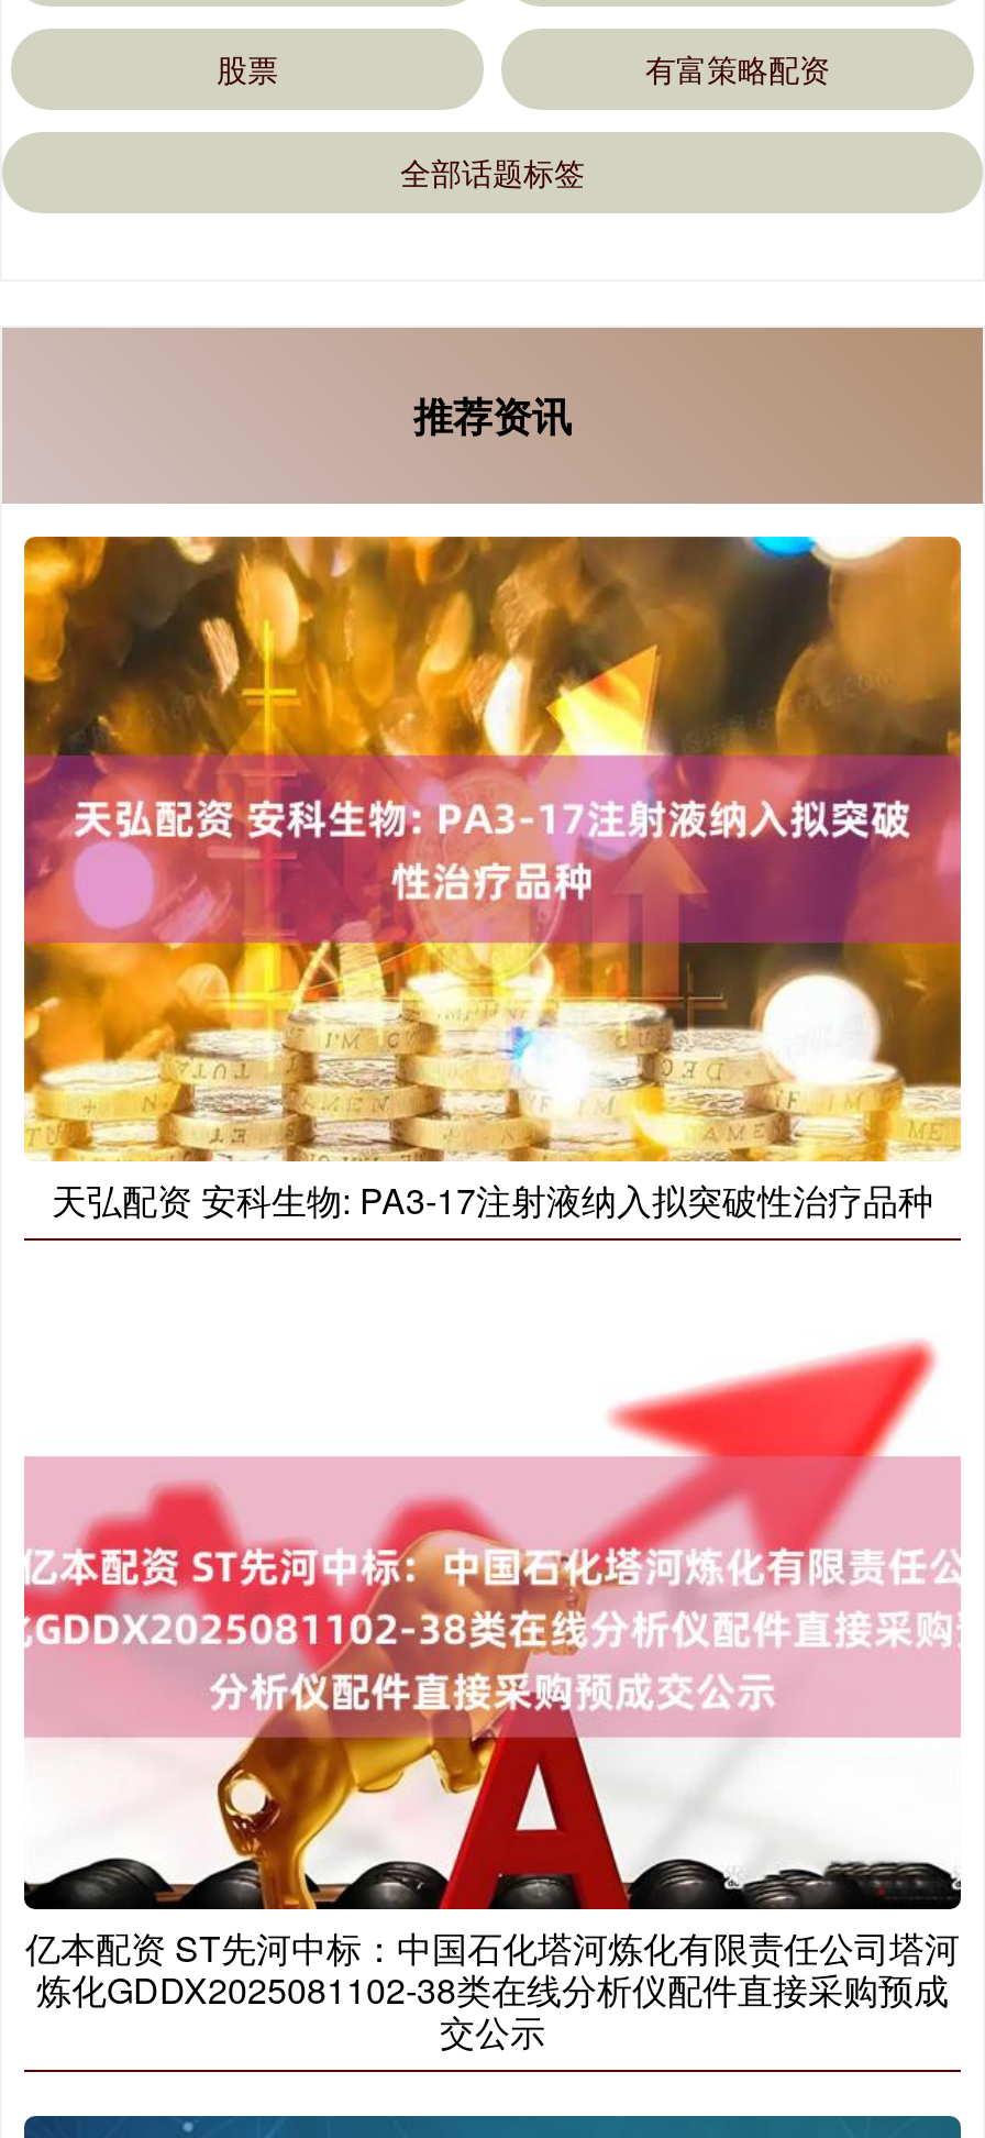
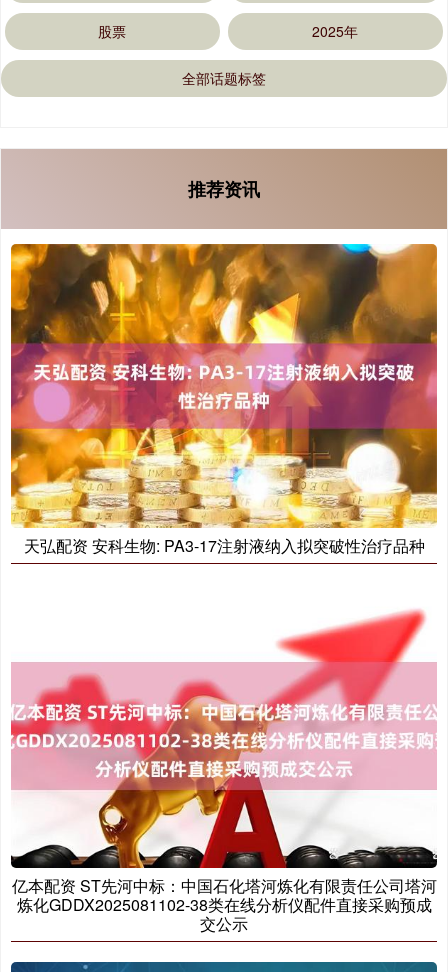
- 有富策略配资
+ 2025年
